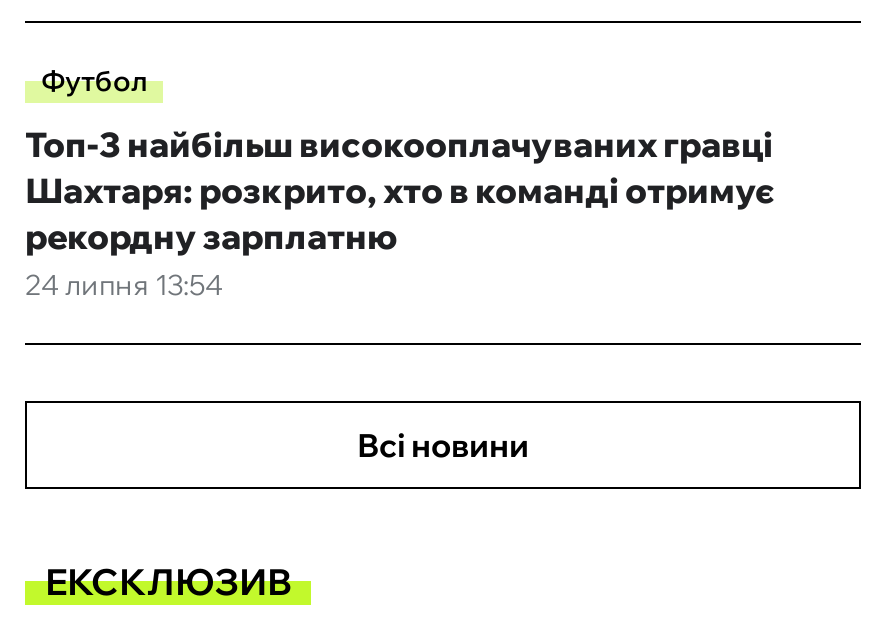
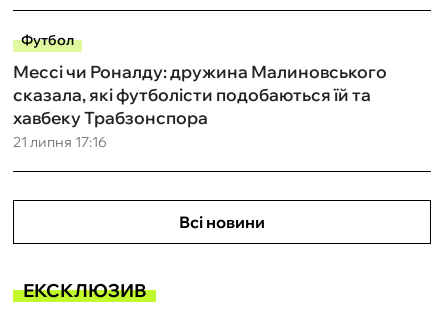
- Топ-3 найбільш високооплачуваних гравці
- Шахтаря: розкрито, хто в команді отримує
- рекордну зарплатню
+ Мессі чи Роналду: дружина Малиновського
+ сказала, які футболісти подобаються їй та
+ хавбеку Трабзонспора

- 24 липня 13:54
+ 21 липня 17:16
